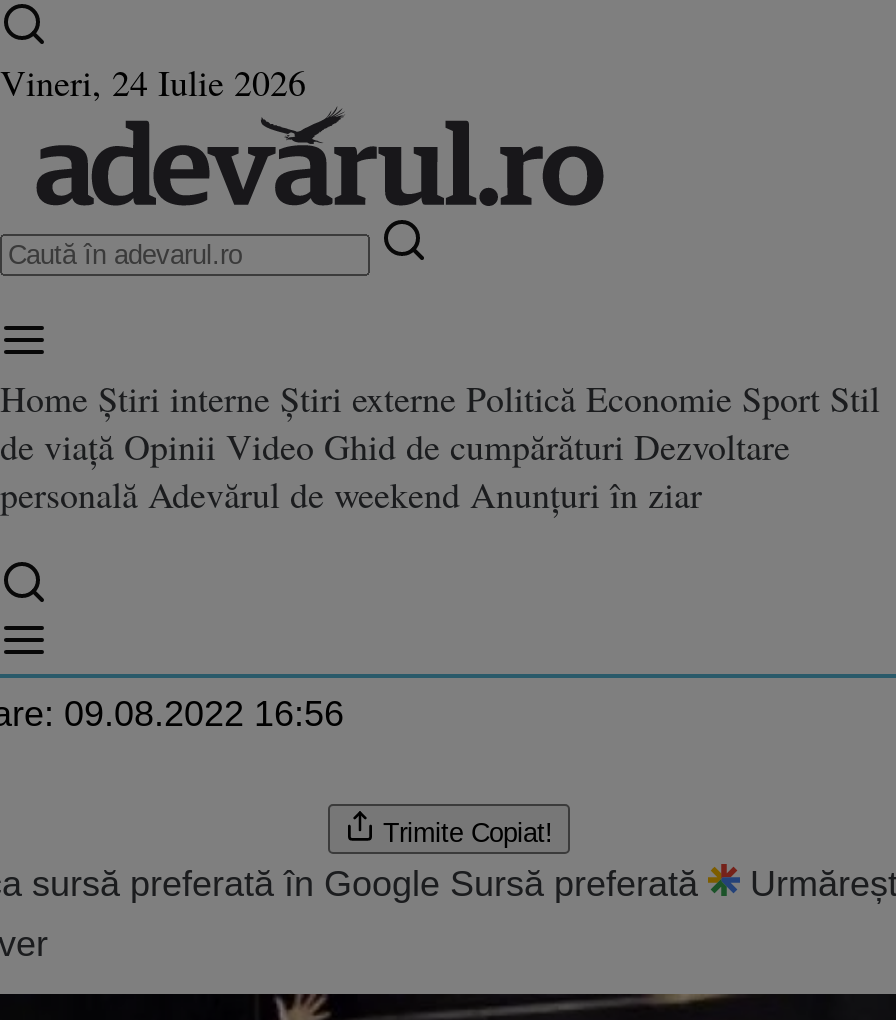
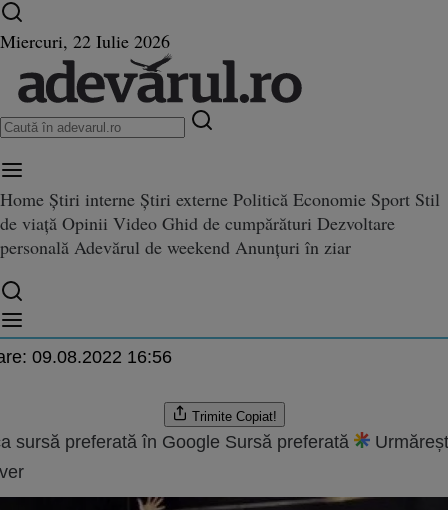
- Vineri, 24 Iulie 2026
+ Miercuri, 22 Iulie 2026
